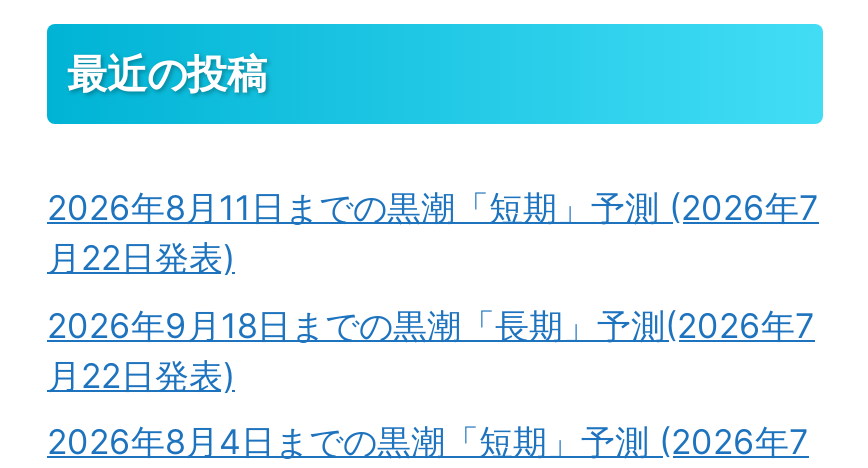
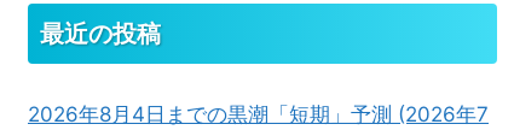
- 2026年8月11日までの黒潮「短期」予測 (2026年7
- 月22日発表)
- 2026年9月18日までの黒潮「長期」予測(2026年7
- 月22日発表)
